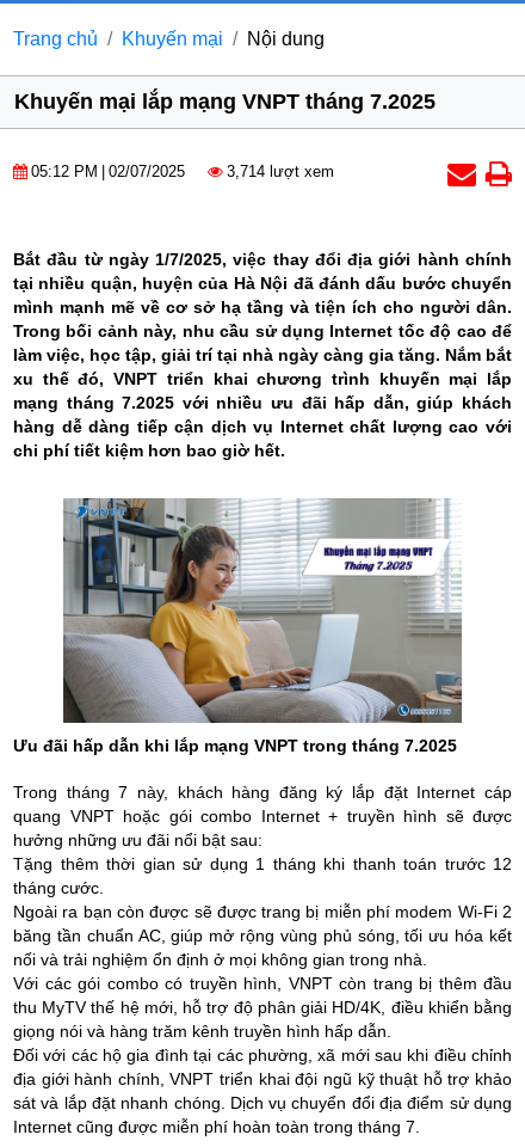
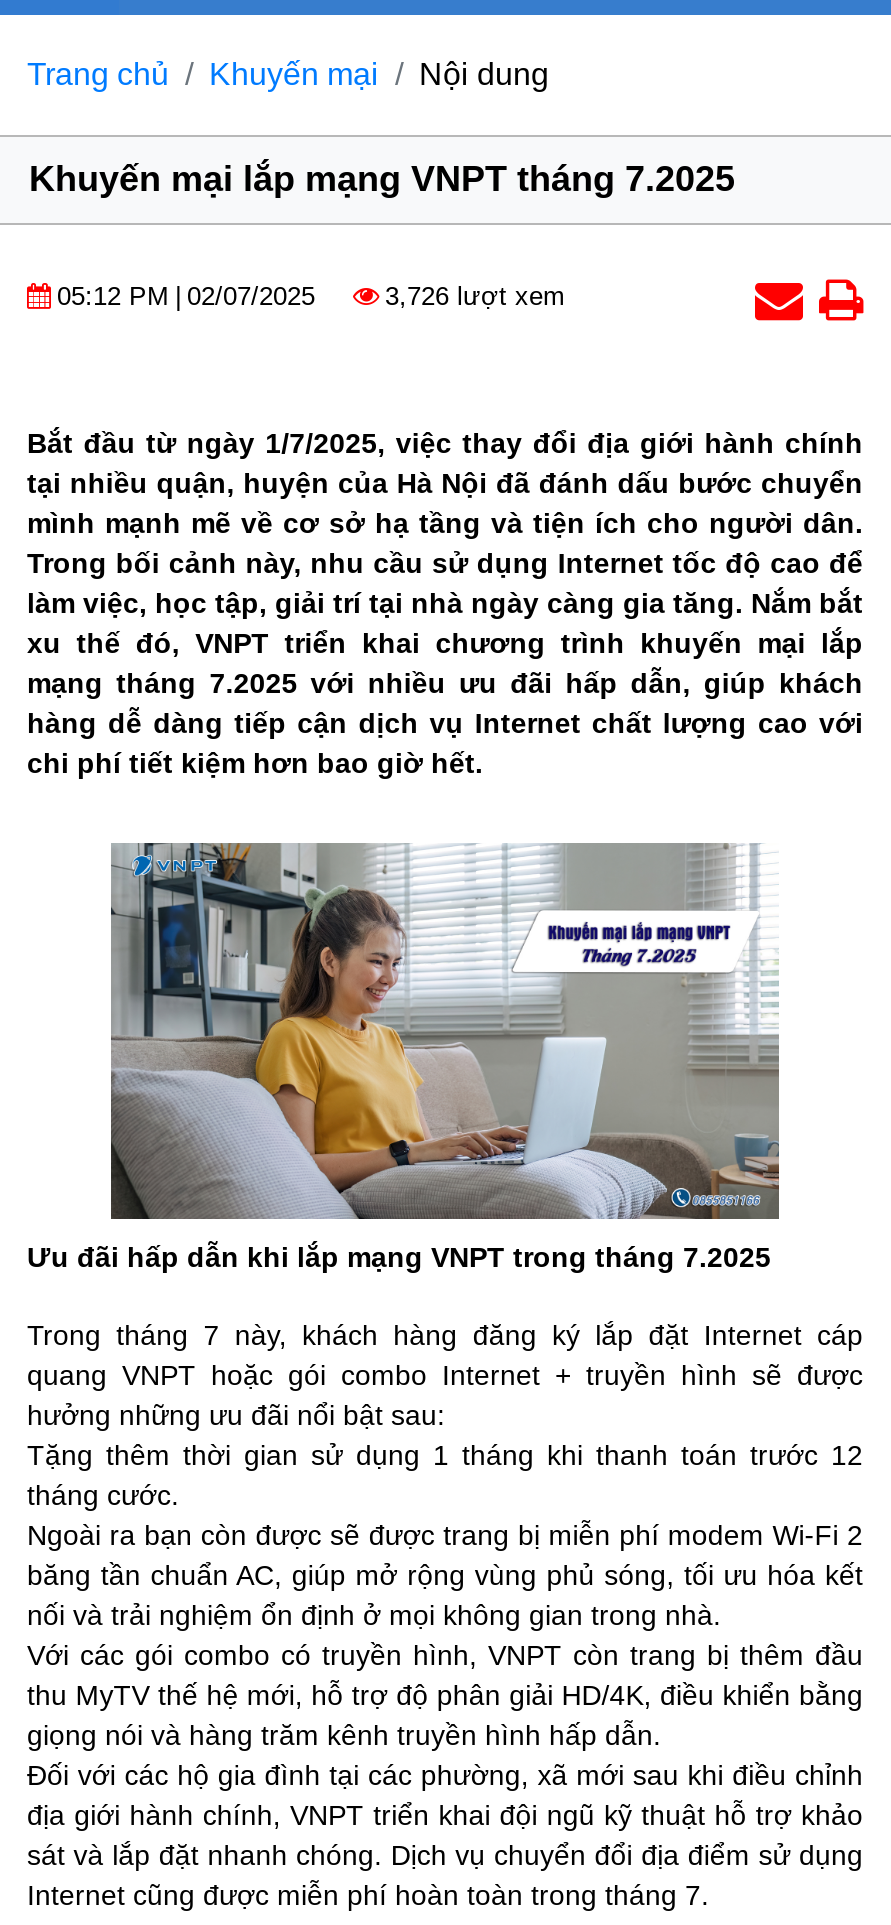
- 3,714 lượt xem
+ 3,726 lượt xem
